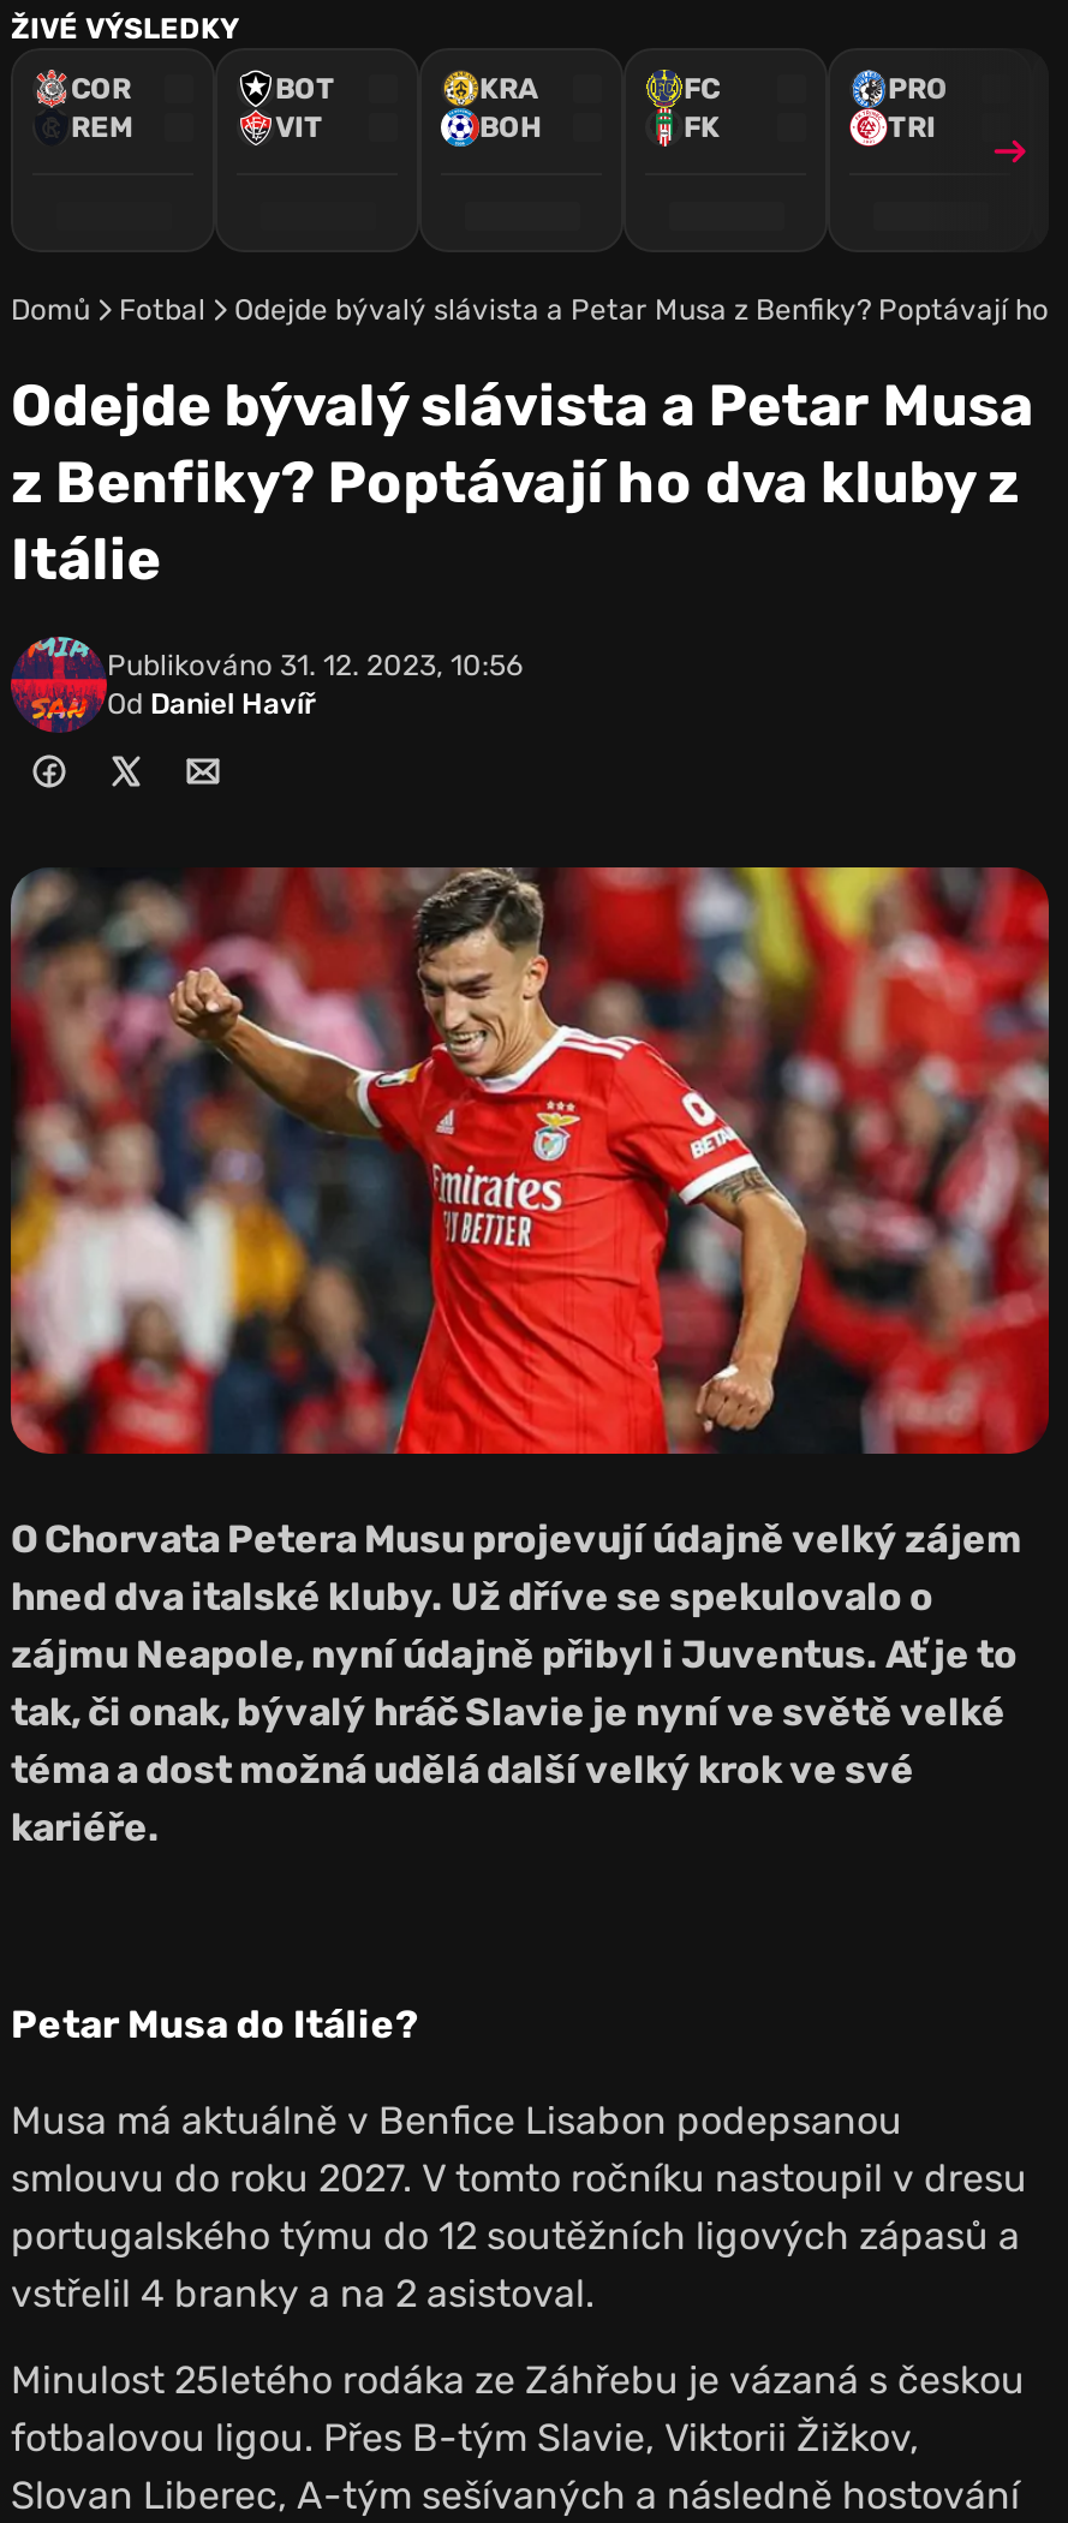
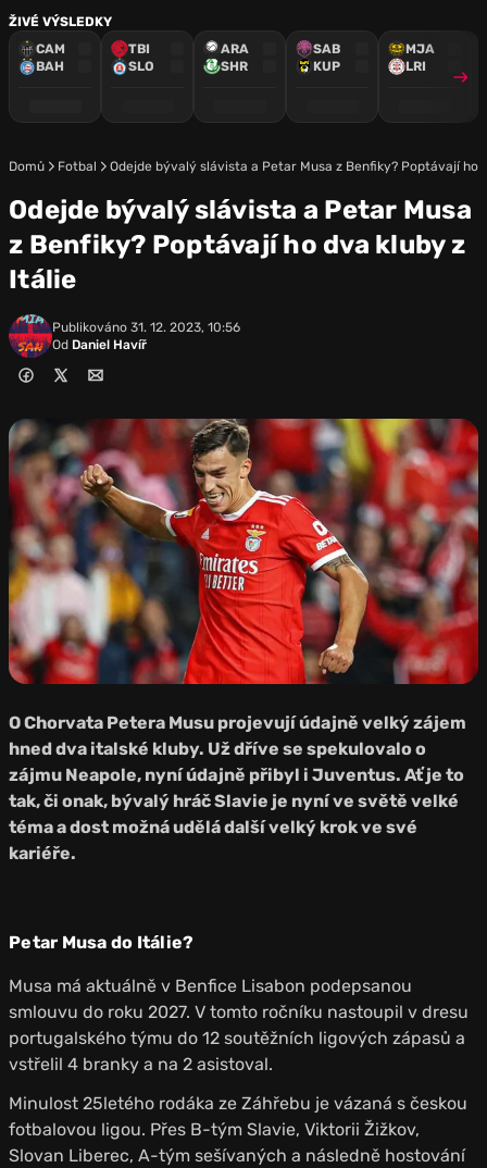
- COR
- REM
+ CAM
+ BAH

- BOT
- VIT
+ TBI
+ SLO

- KRA
- BOH
+ ARA
+ SHR

- FC
- FK
+ SAB
+ KUP

- PRO
- TRI
+ MJA
+ LRI
